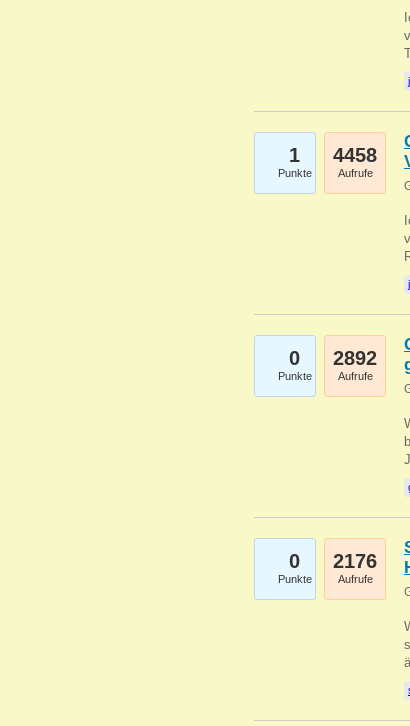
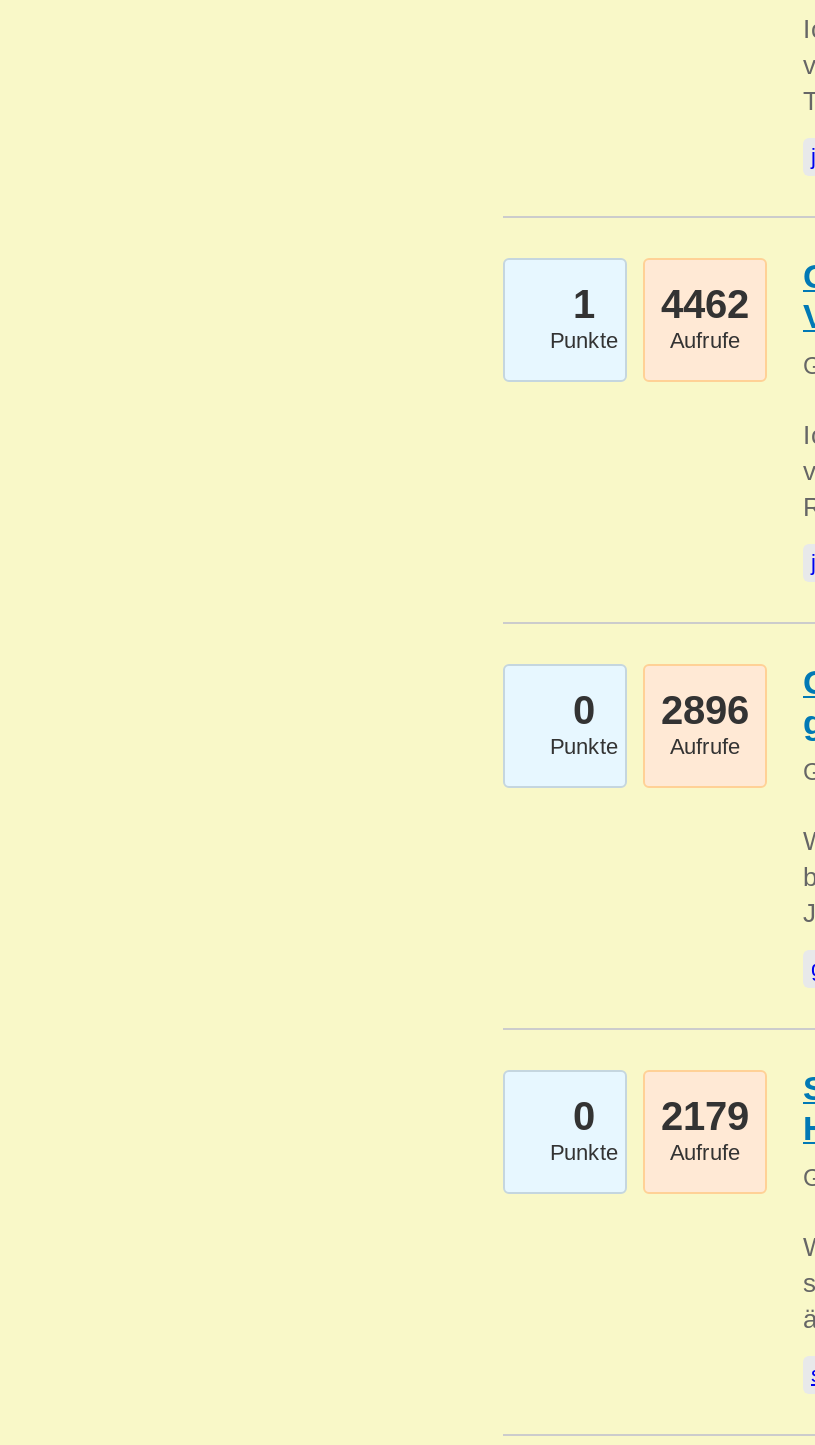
- 4458
+ 4462

- 2892
+ 2896

- 2176
+ 2179
